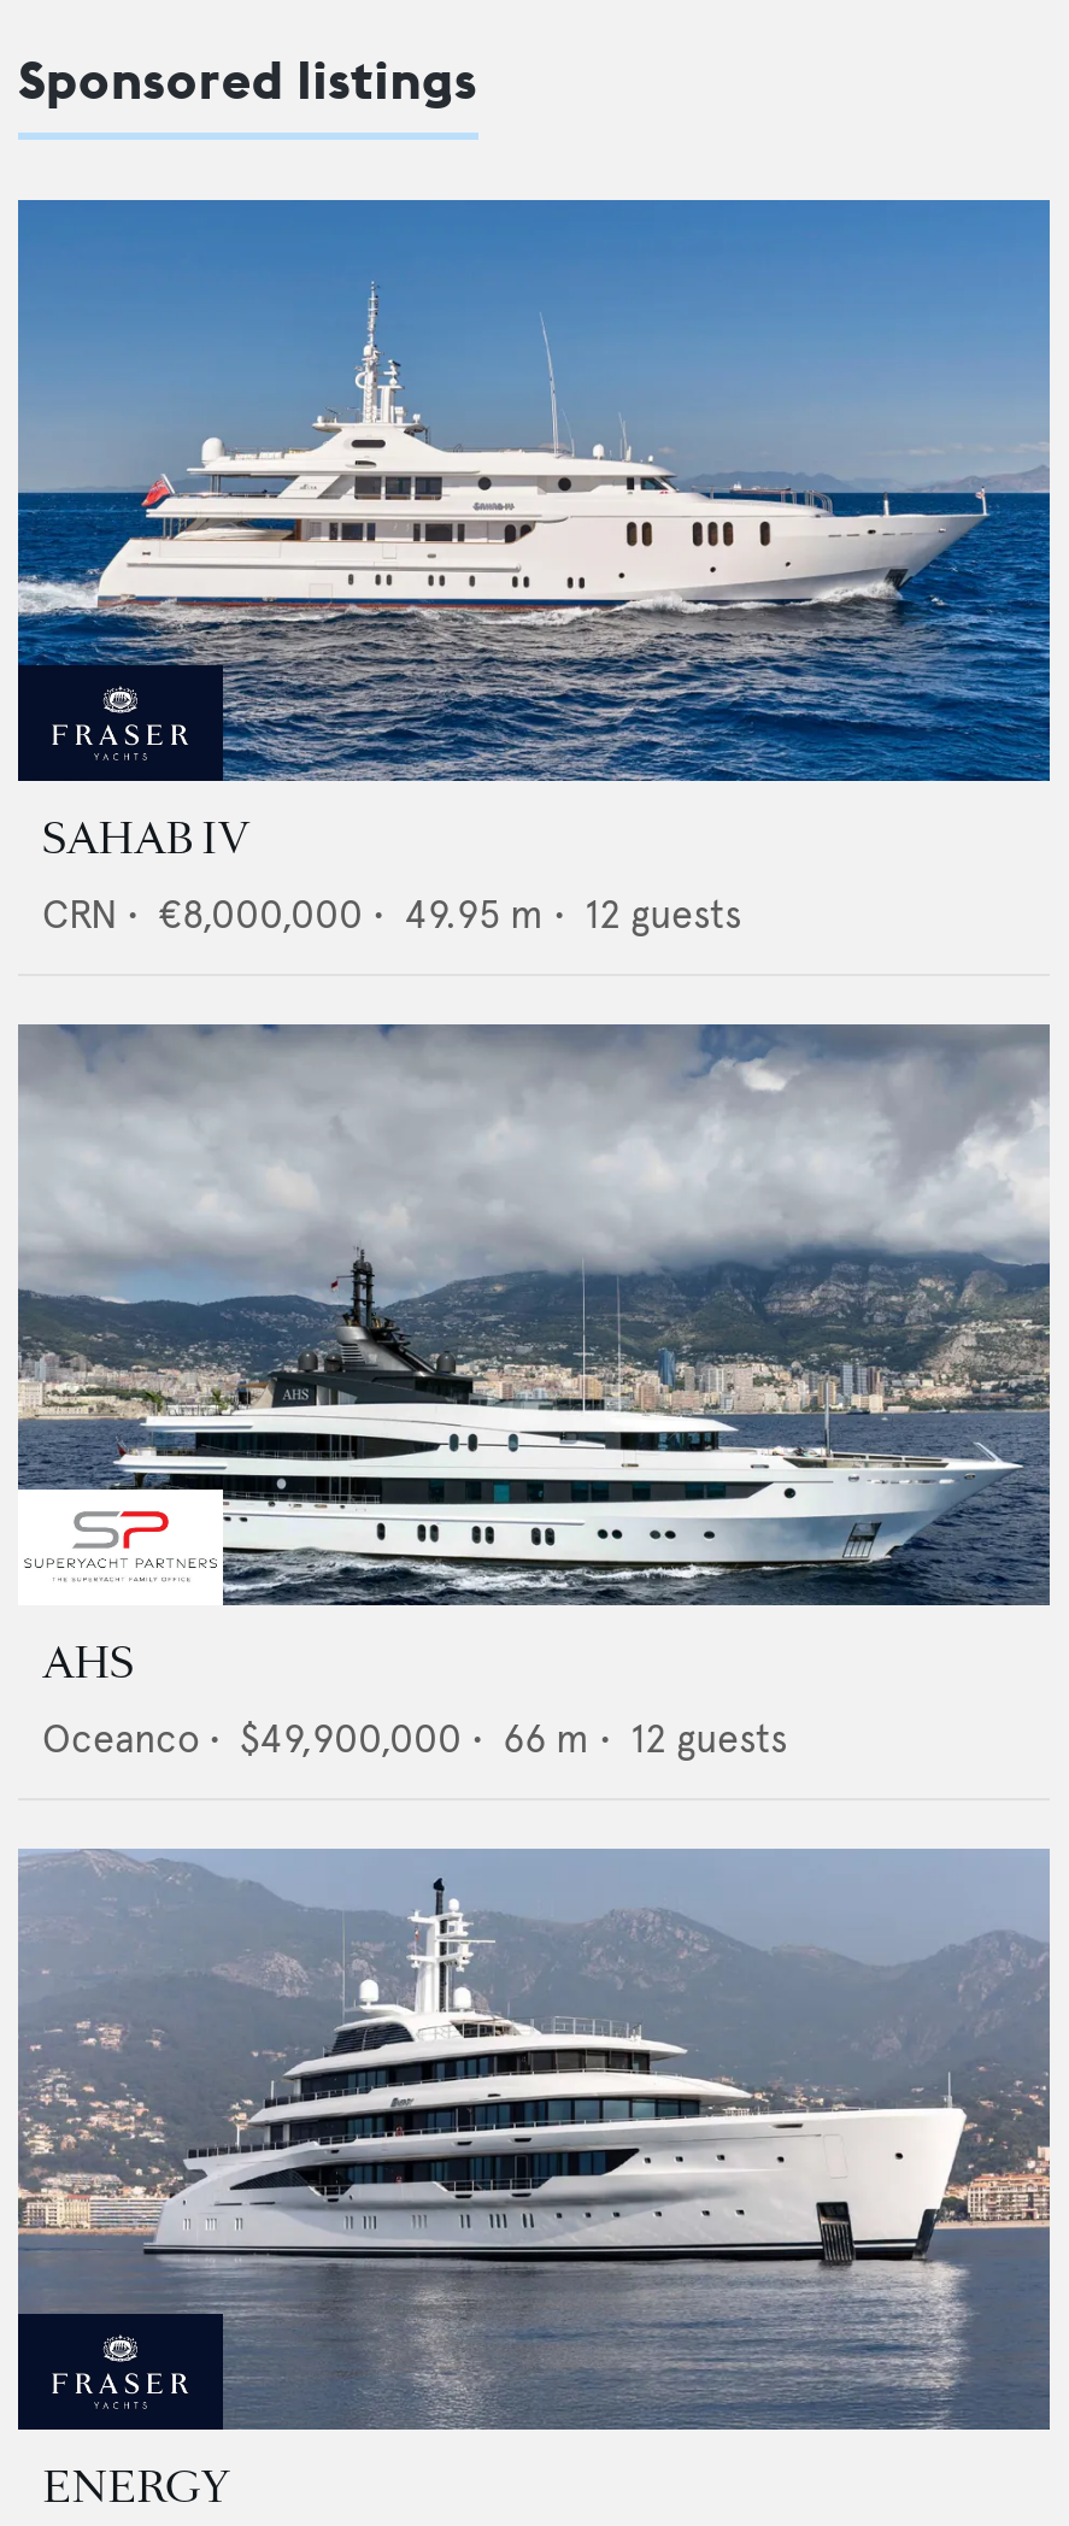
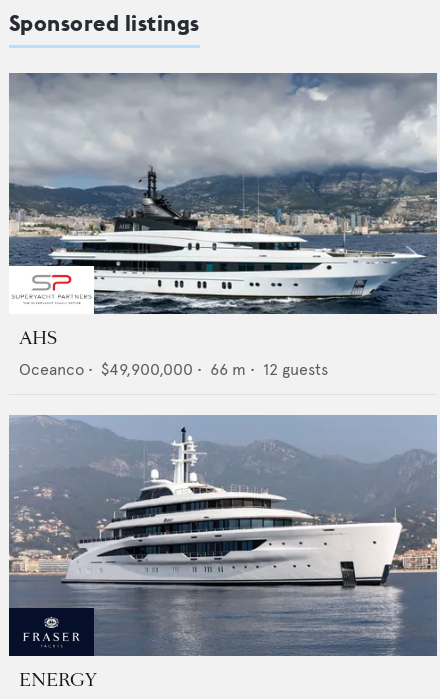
- [image]
- SAHAB IV
- CRN • €8,000,000 • 49.95 m • 12 guests
